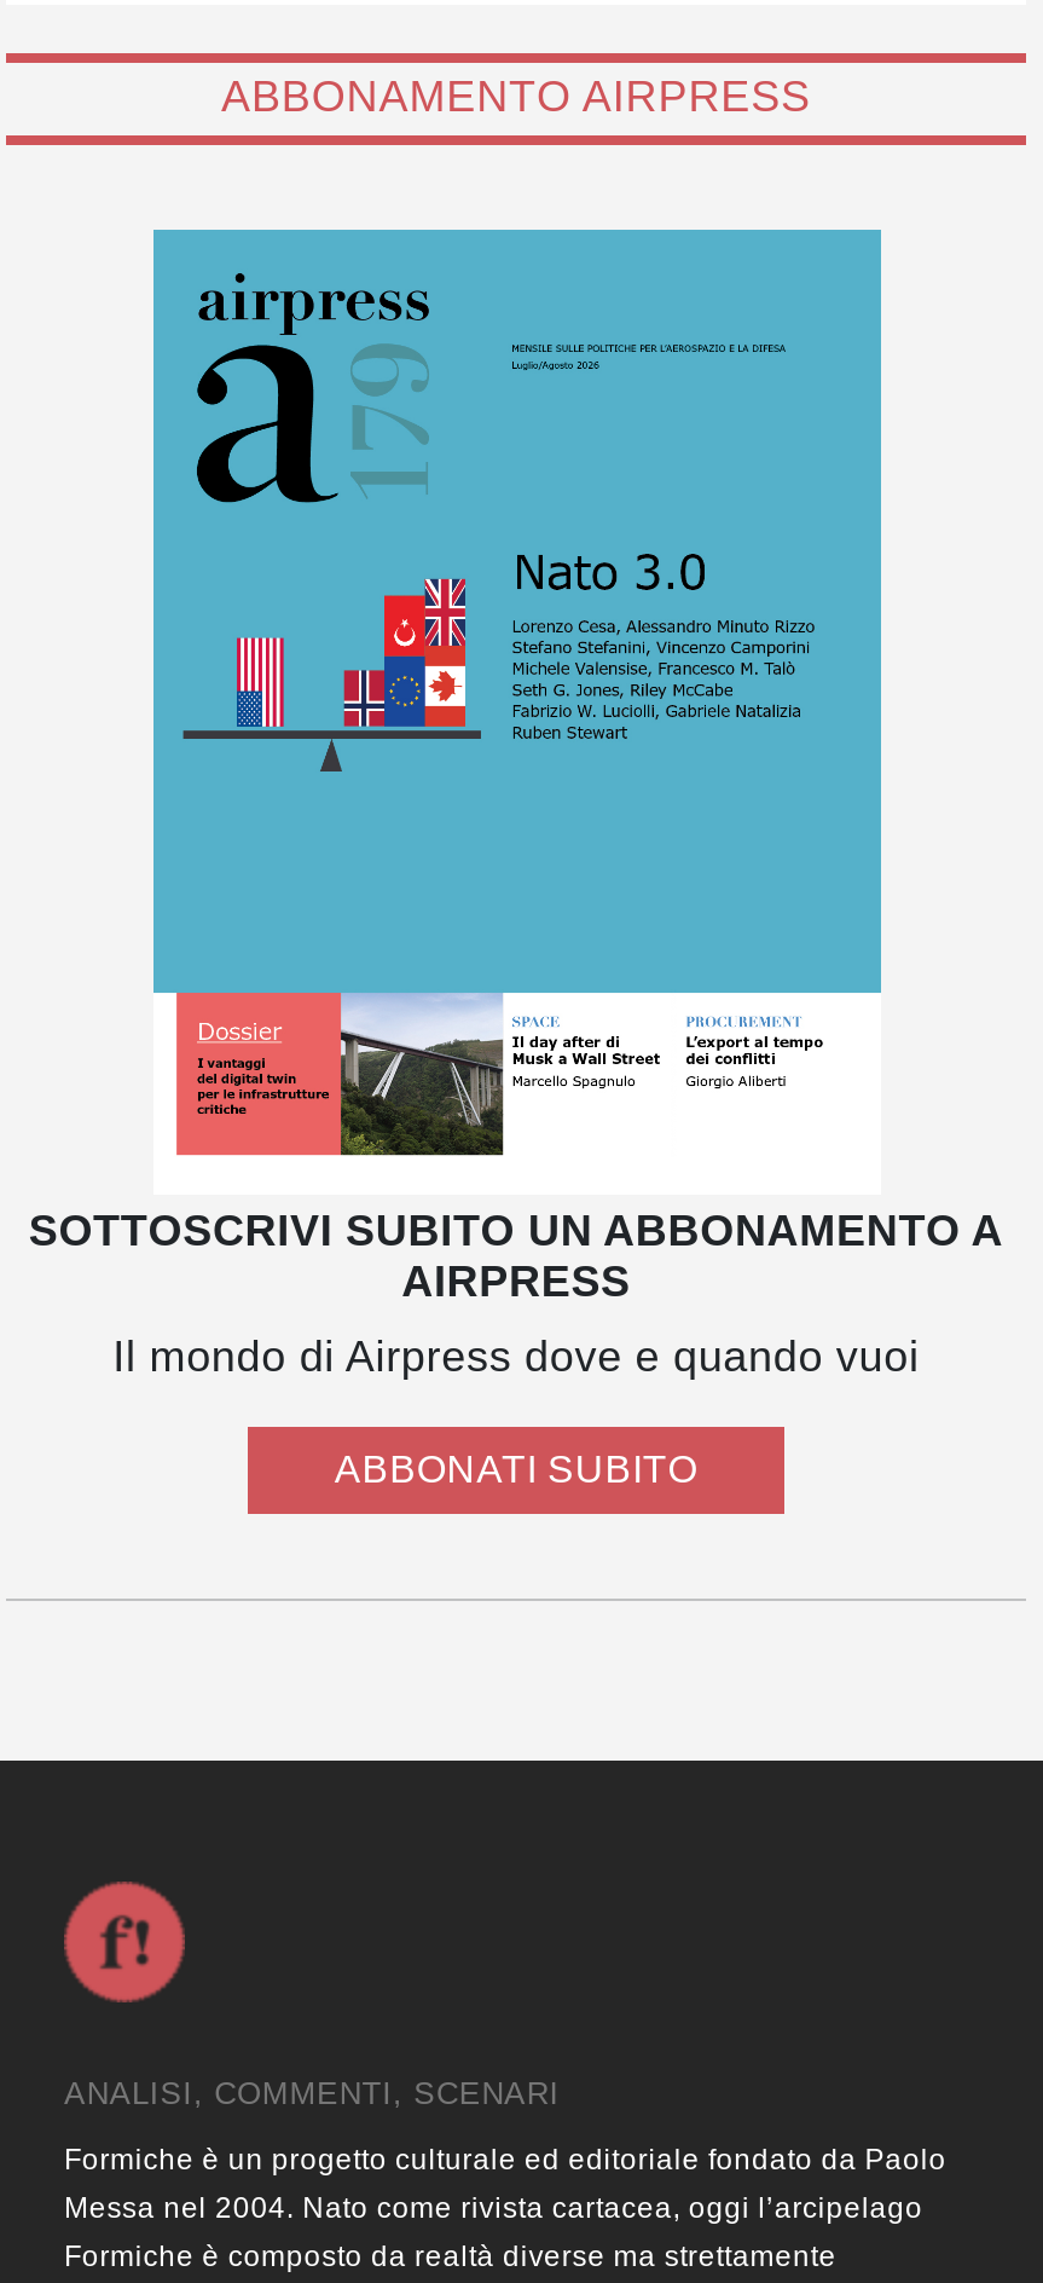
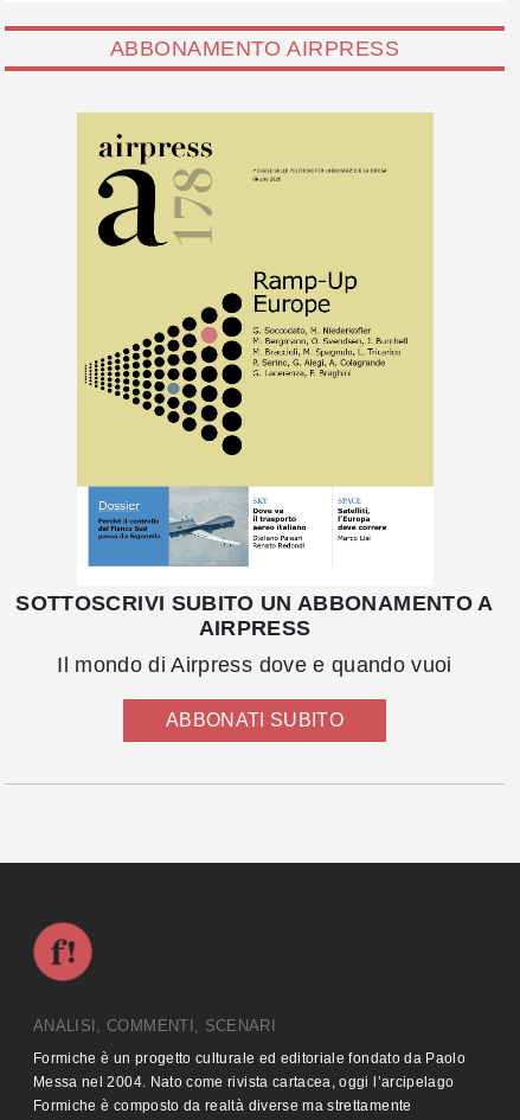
- [image]
+ [image]
